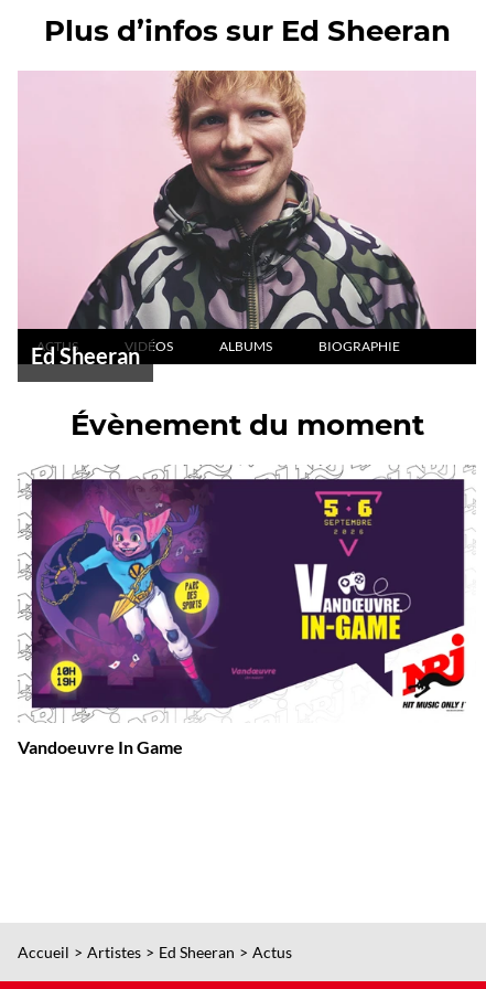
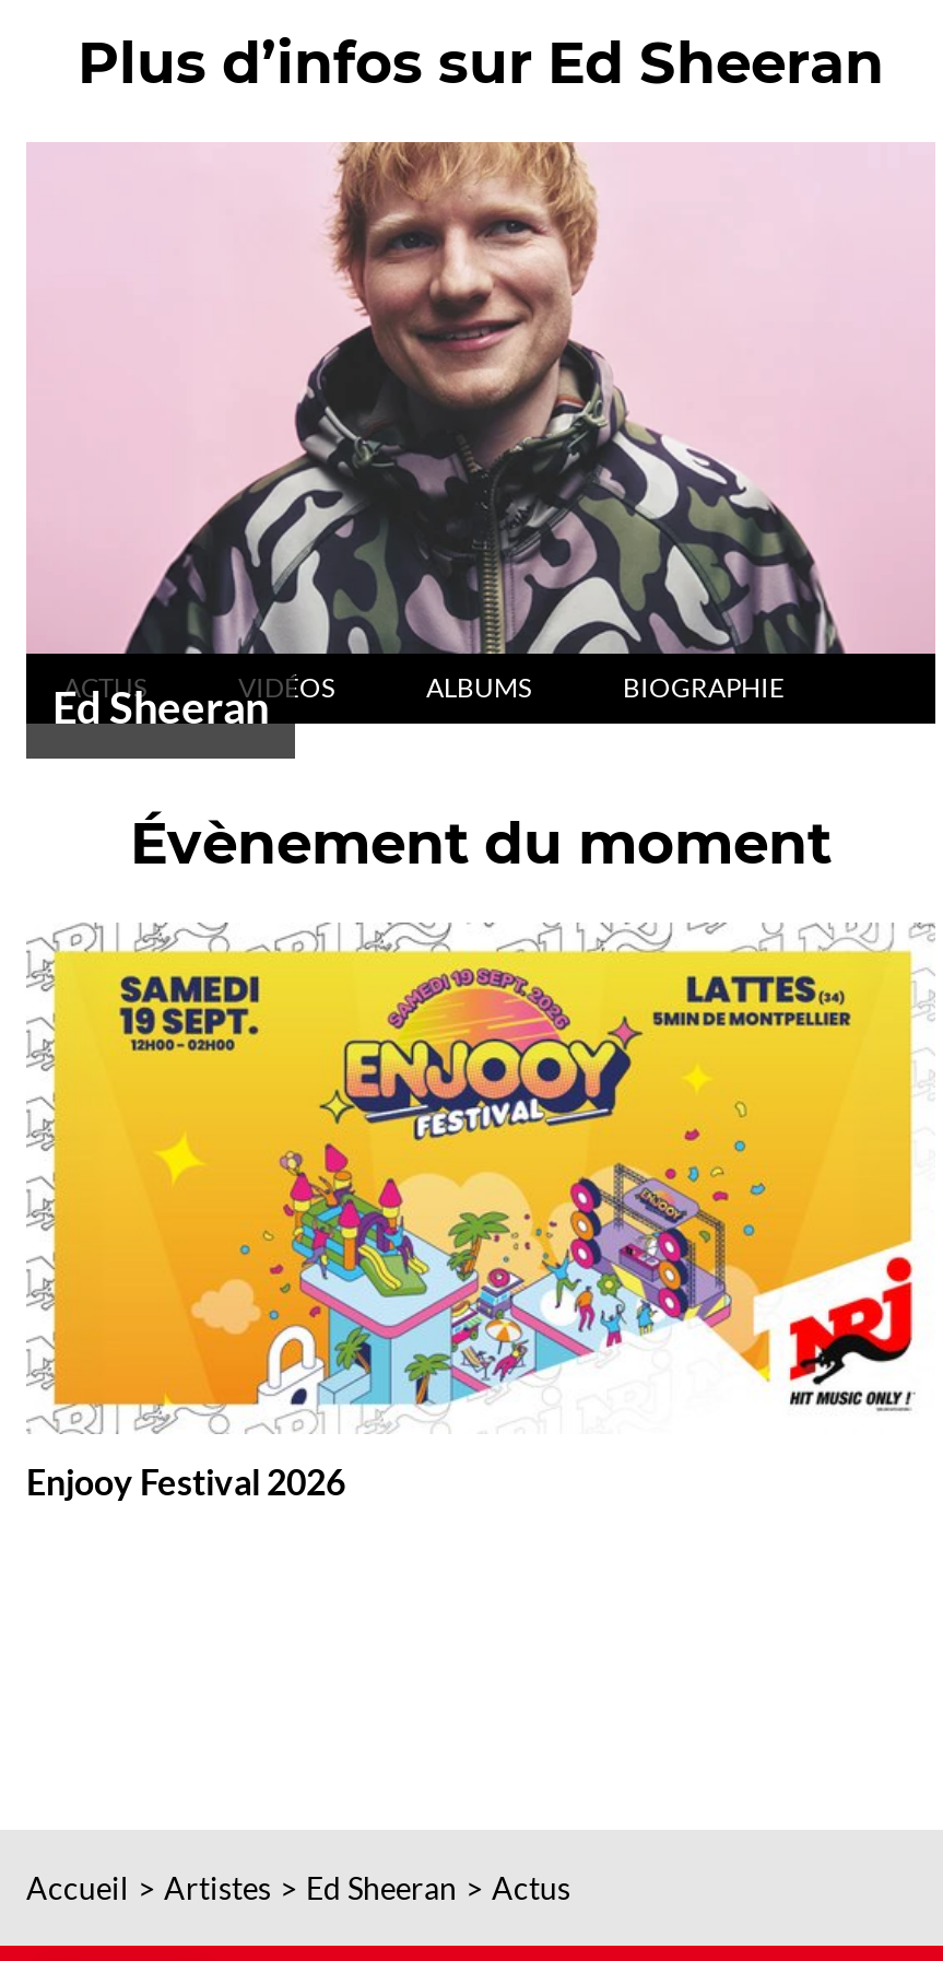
- [image]
- Vandoeuvre In Game
+ [image]
+ Enjooy Festival 2026
